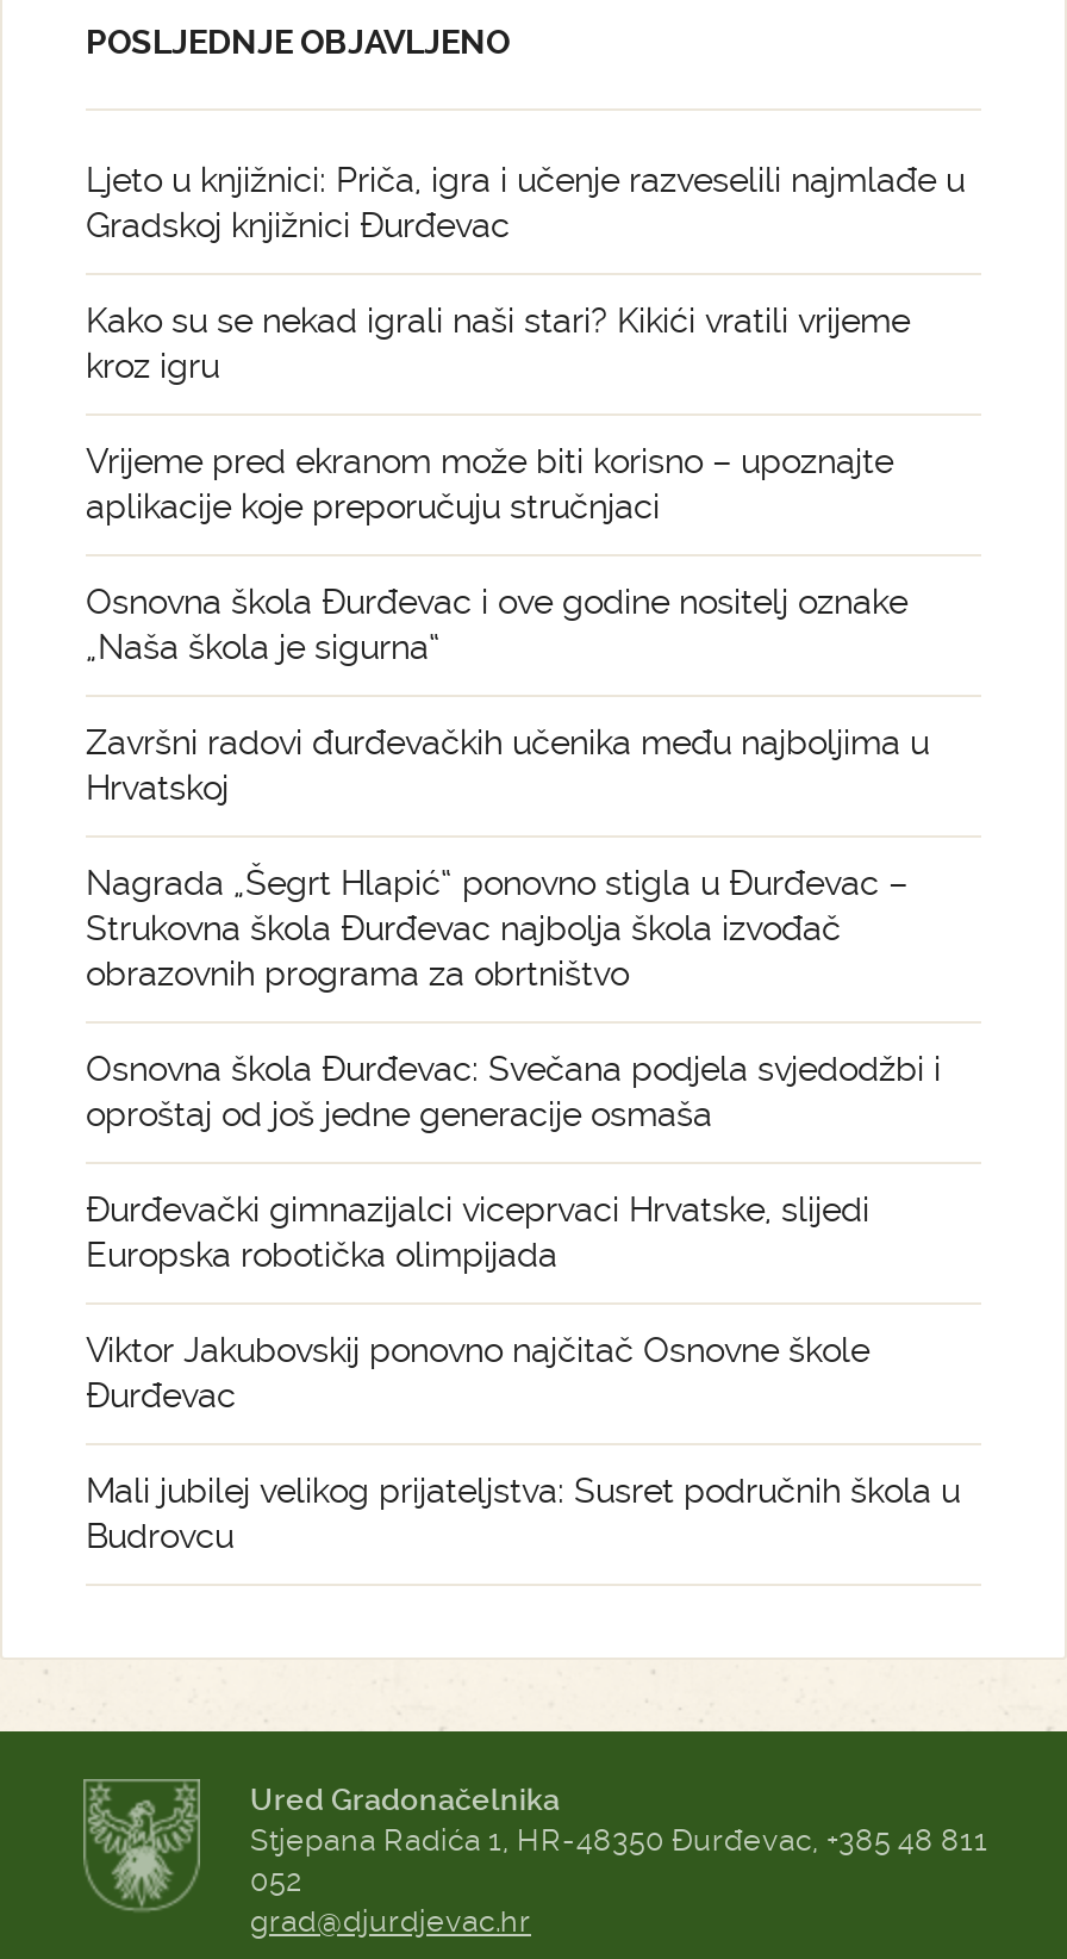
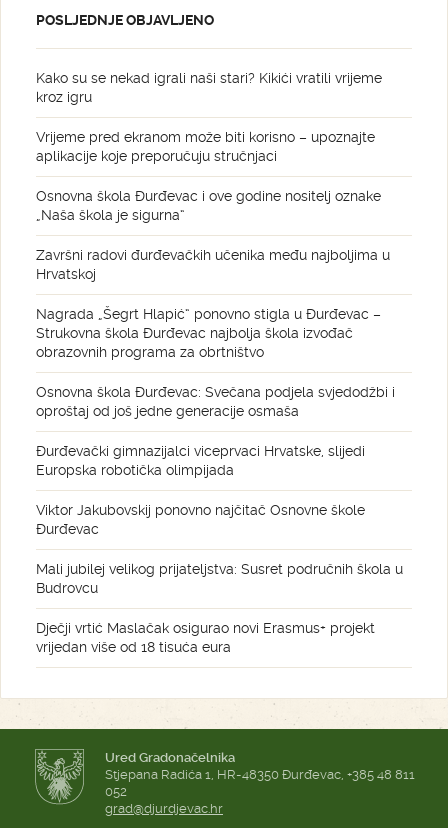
- Ljeto u knjižnici: Priča, igra i učenje razveselili najmlađe u
- Gradskoj knjižnici Đurđevac

moved up: Kako su se nekad igrali naši stari? Kikići vratili vrijeme | kroz igru | Vrijeme pred ekranom može biti korisno – upoznajte | ... | Mali jubilej velikog prijateljstva: Susret područnih škola u | Budrovcu

+ Dječji vrtić Maslačak osigurao novi Erasmus+ projekt
+ vrijedan više od 18 tisuća eura
